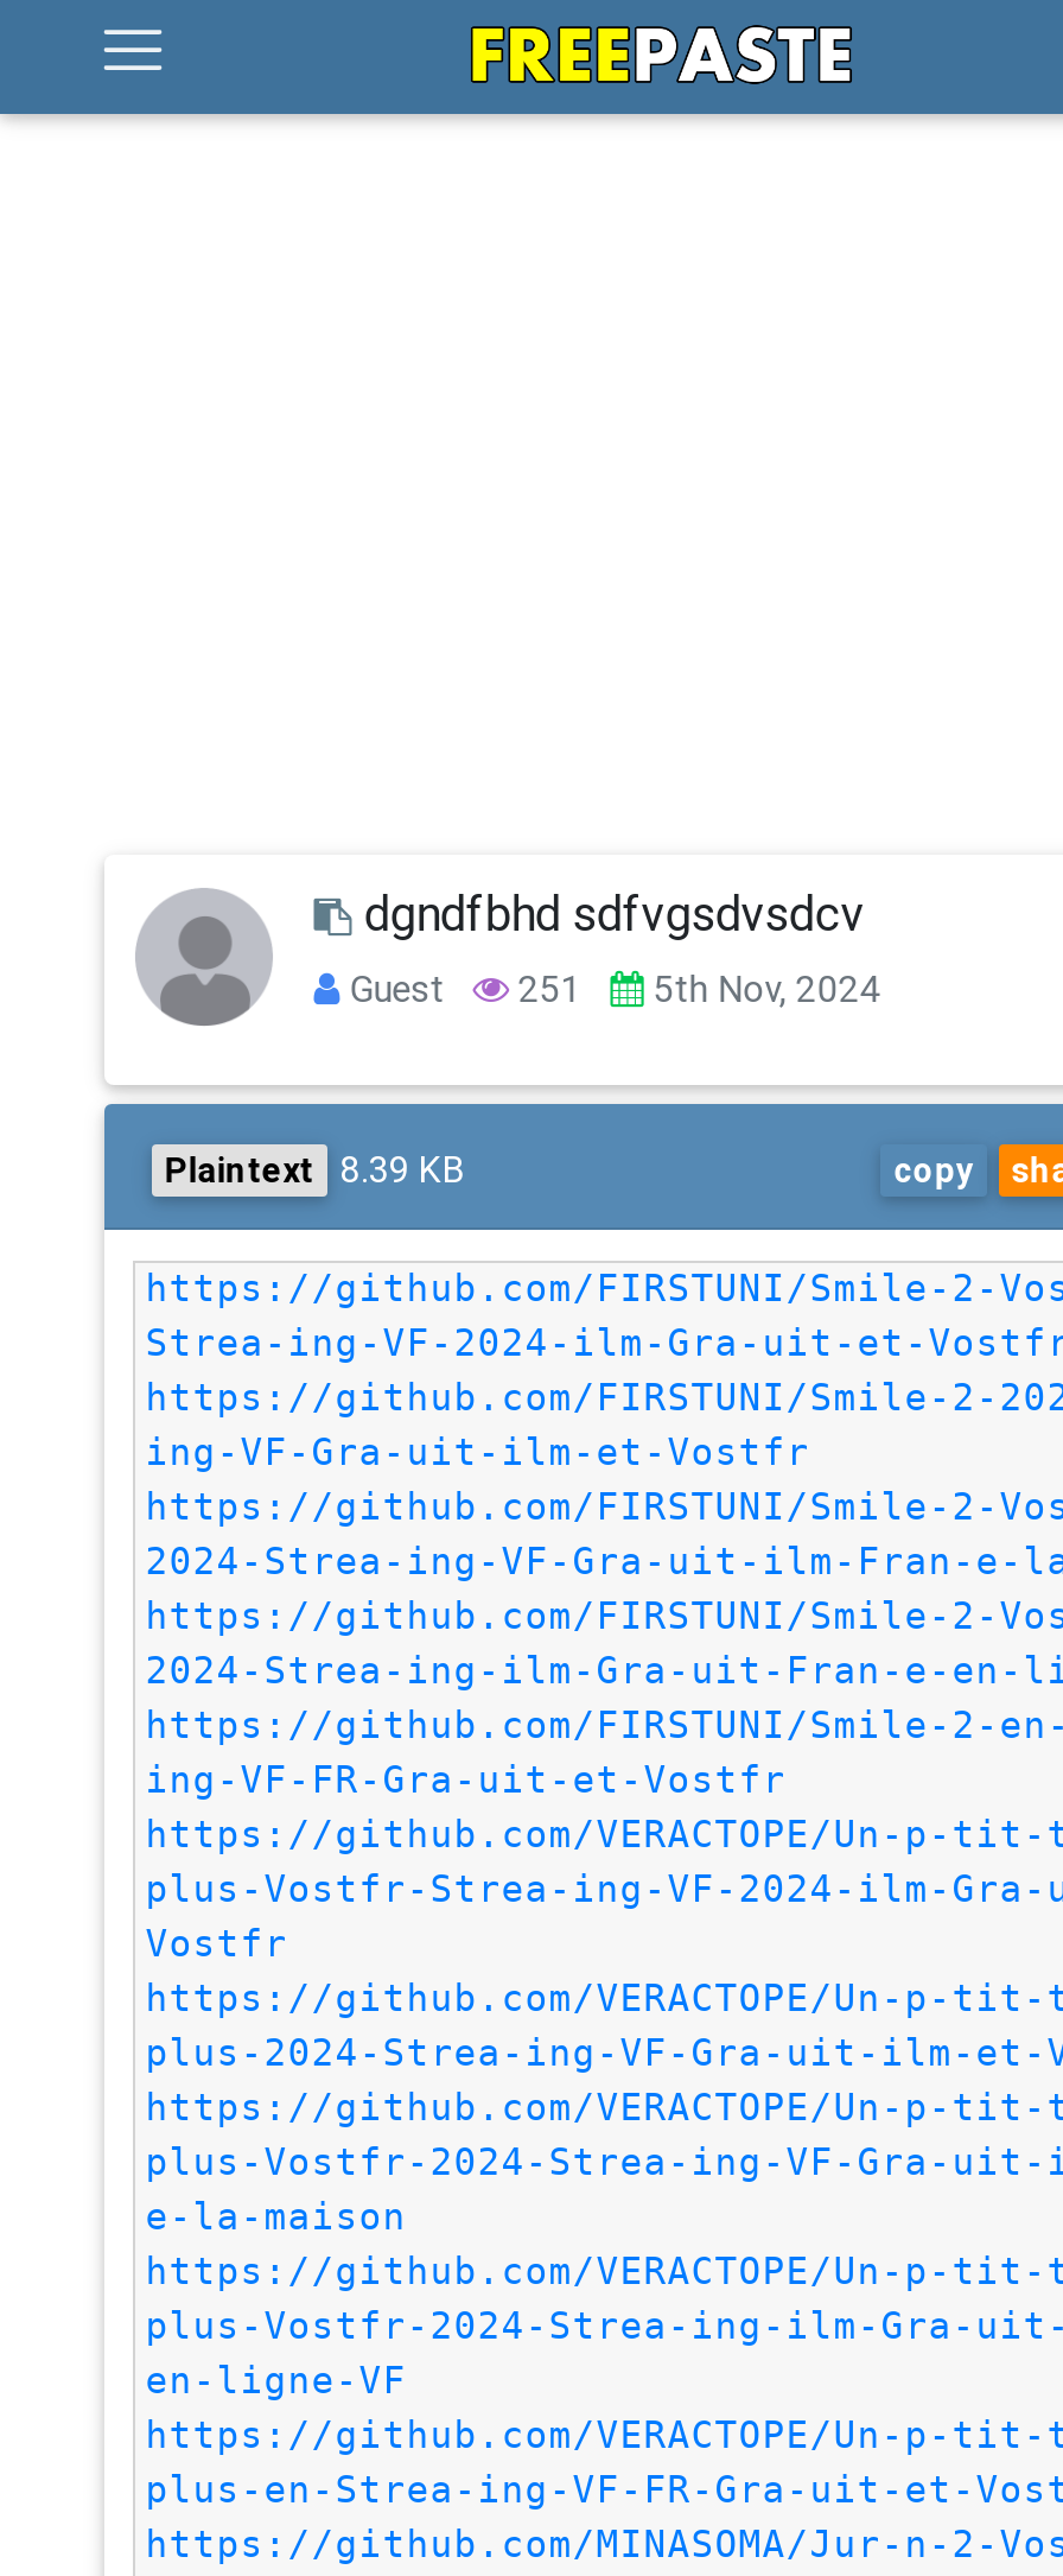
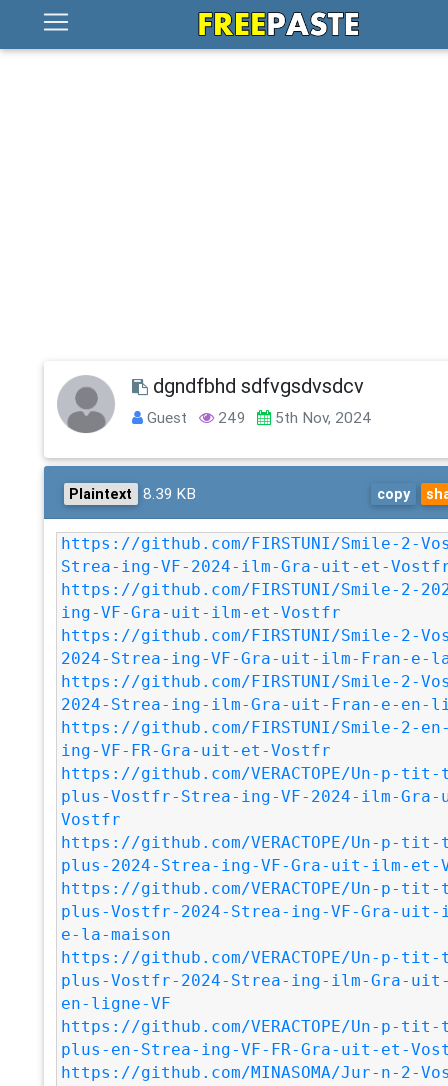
- Guest 251 5th Nov, 2024
+ Guest 249 5th Nov, 2024
